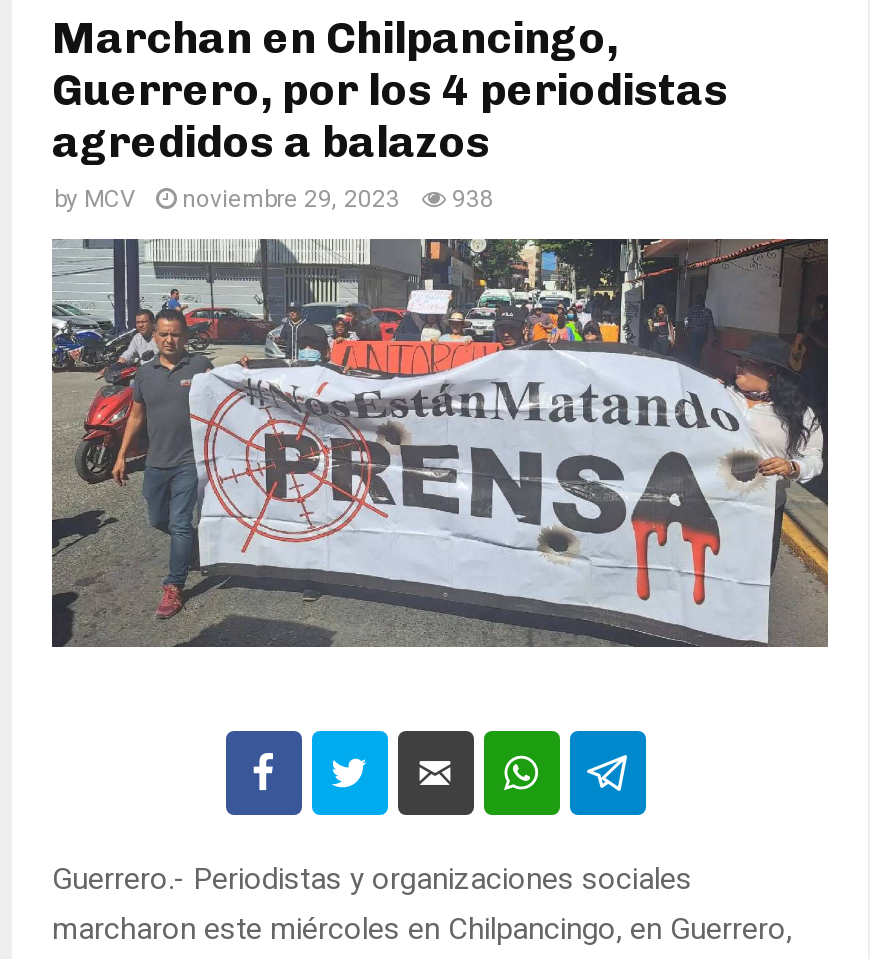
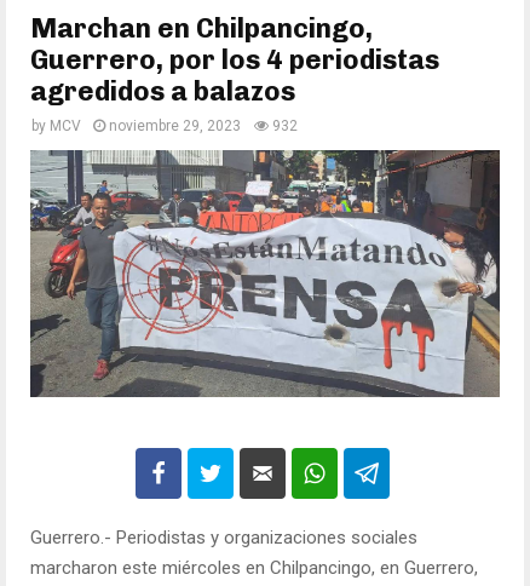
- by MCV noviembre 29, 2023 938
+ by MCV noviembre 29, 2023 932
